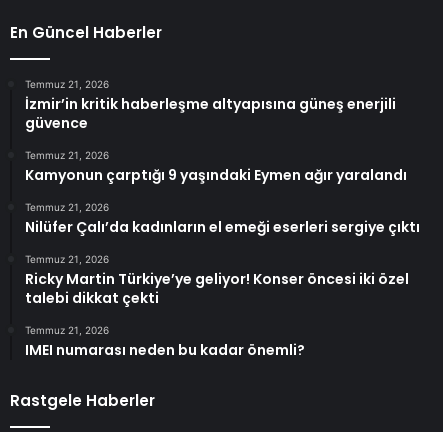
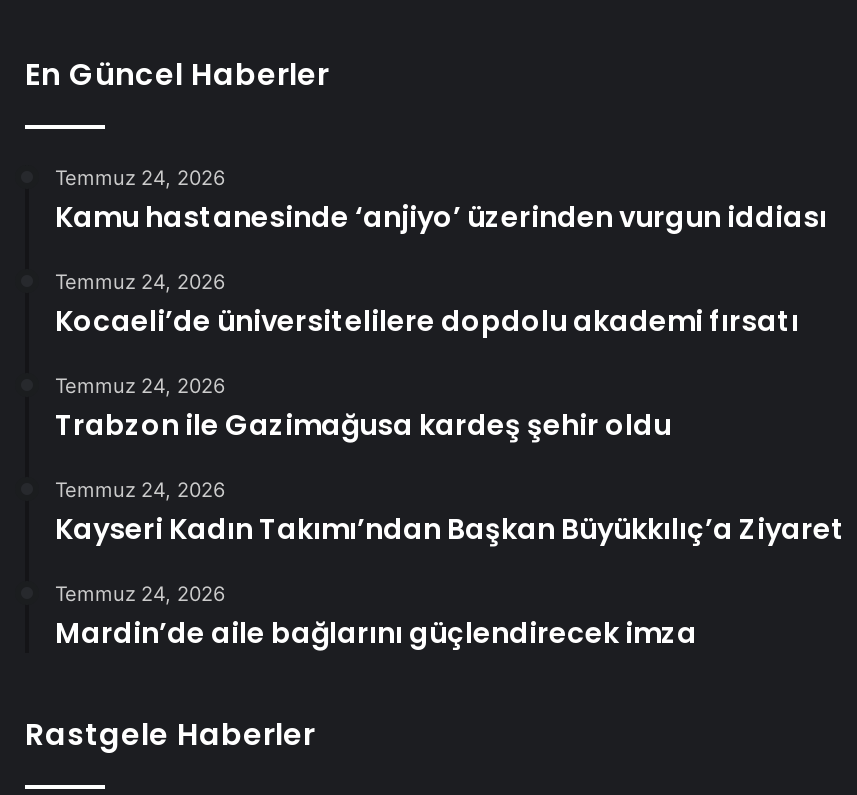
- Temmuz 21, 2026
- İzmir’in kritik haberleşme altyapısına güneş enerjili
- güvence
+ Temmuz 24, 2026
+ Kamu hastanesinde ‘anjiyo’ üzerinden vurgun iddiası

- Temmuz 21, 2026
- Kamyonun çarptığı 9 yaşındaki Eymen ağır yaralandı
+ Temmuz 24, 2026
+ Kocaeli’de üniversitelilere dopdolu akademi fırsatı

- Temmuz 21, 2026
- Nilüfer Çalı’da kadınların el emeği eserleri sergiye çıktı
+ Temmuz 24, 2026
+ Trabzon ile Gazimağusa kardeş şehir oldu

- Temmuz 21, 2026
- Ricky Martin Türkiye’ye geliyor! Konser öncesi iki özel
- talebi dikkat çekti
+ Temmuz 24, 2026
+ Kayseri Kadın Takımı’ndan Başkan Büyükkılıç’a Ziyaret

- Temmuz 21, 2026
- IMEI numarası neden bu kadar önemli?
+ Temmuz 24, 2026
+ Mardin’de aile bağlarını güçlendirecek imza
